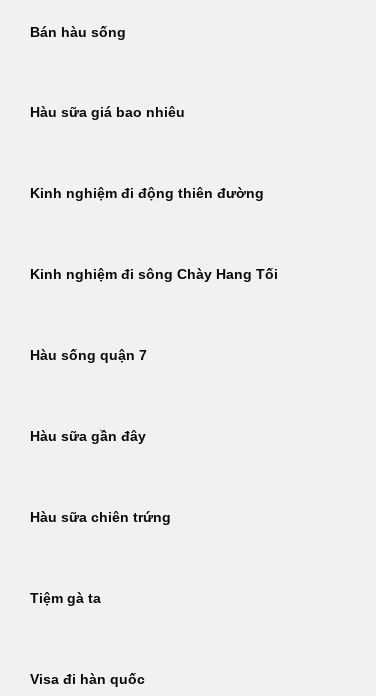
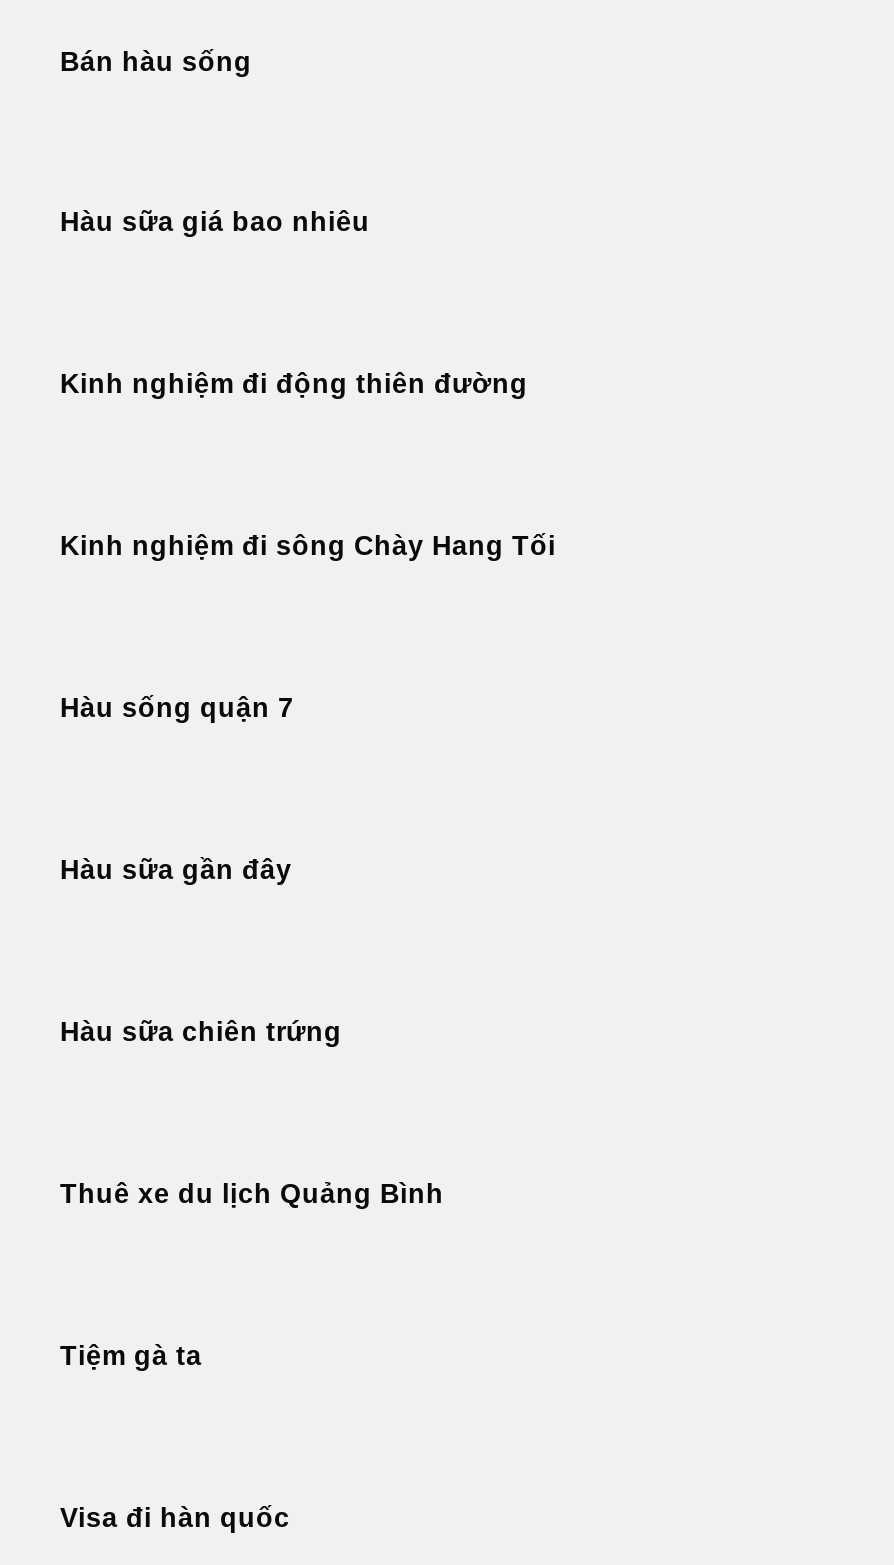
+ Thuê xe du lịch Quảng Bình
